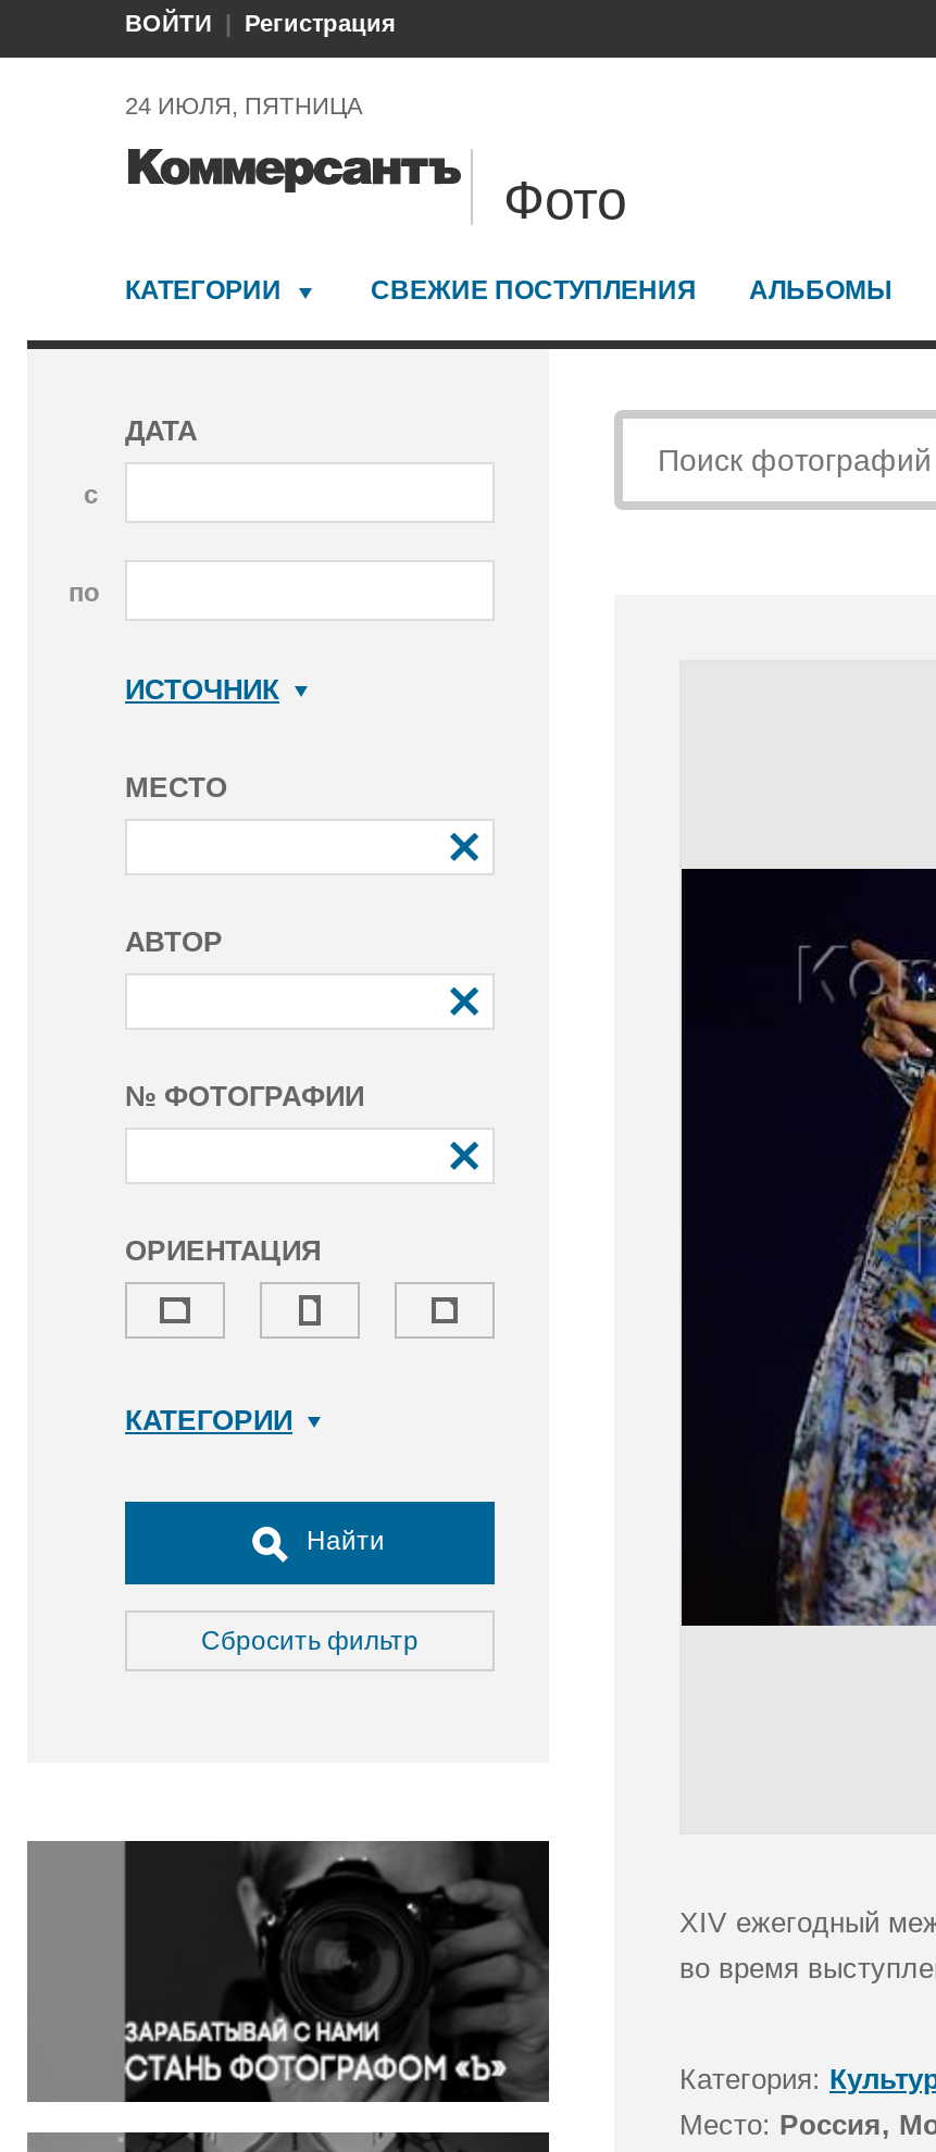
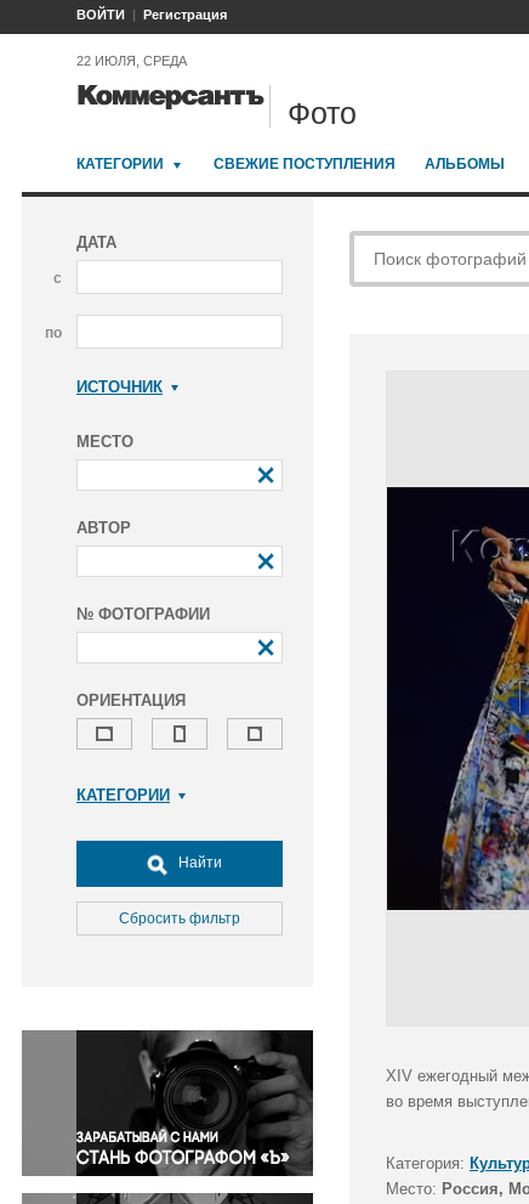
- 24 ИЮЛЯ, ПЯТНИЦА
+ 22 ИЮЛЯ, СРЕДА
